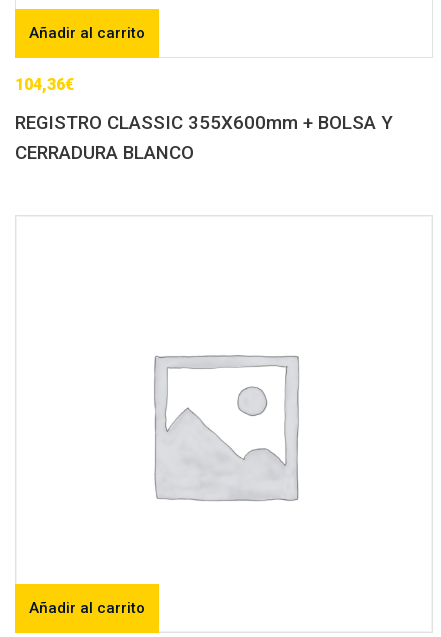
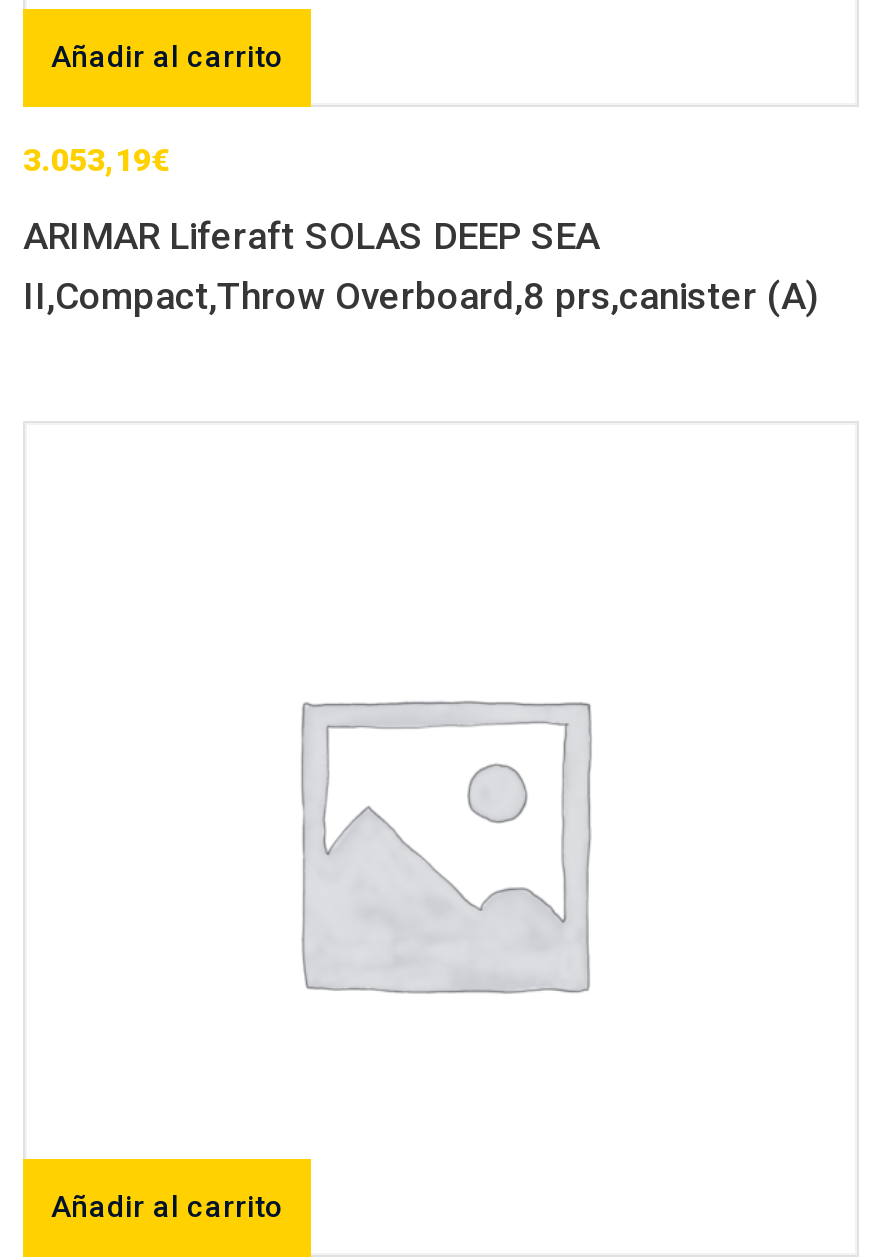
- 104,36€
+ 3.053,19€

- REGISTRO CLASSIC 355X600mm + BOLSA Y
- CERRADURA BLANCO
+ ARIMAR Liferaft SOLAS DEEP SEA
+ II,Compact,Throw Overboard,8 prs,canister (A)
